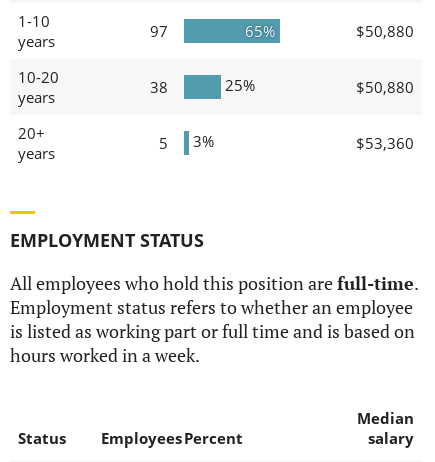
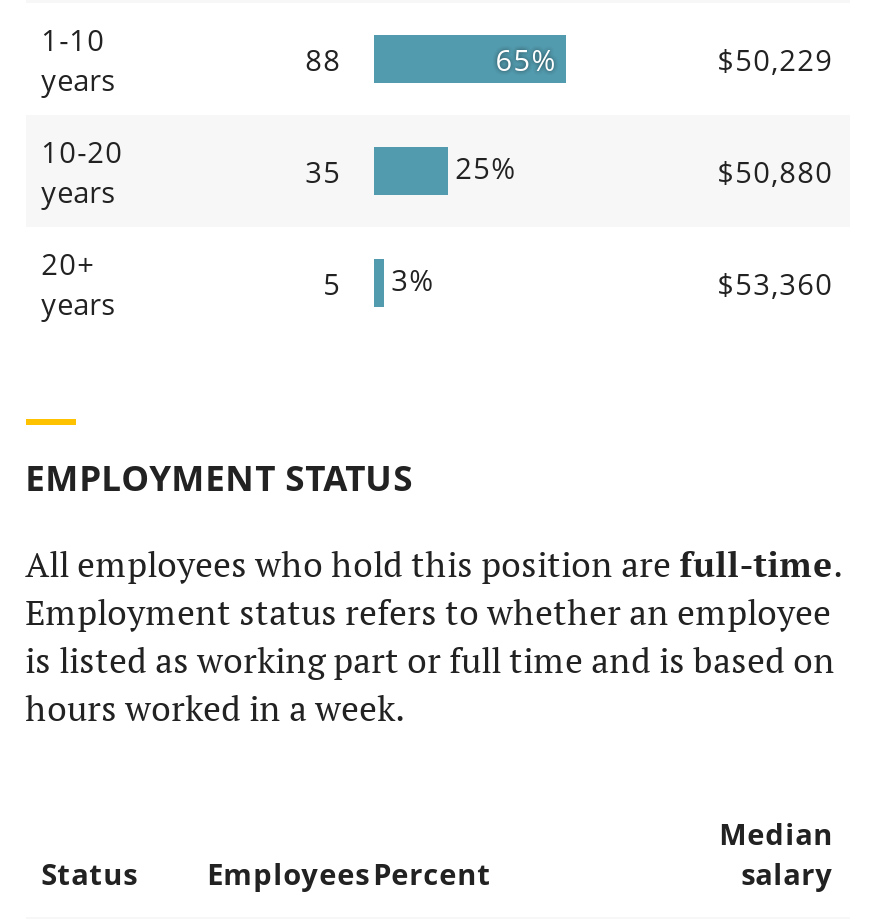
- 97
+ 88

- $50,880
+ $50,229

- 38
+ 35
